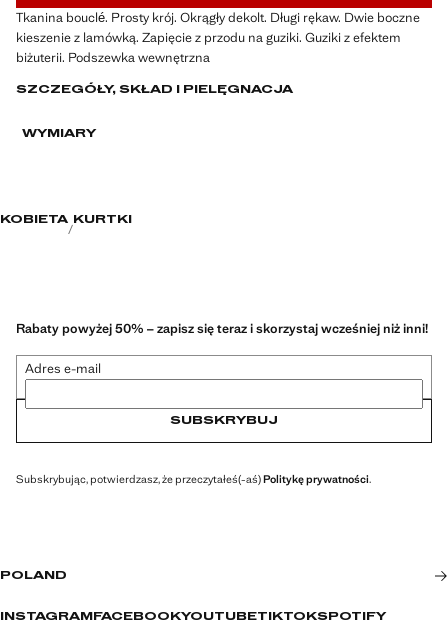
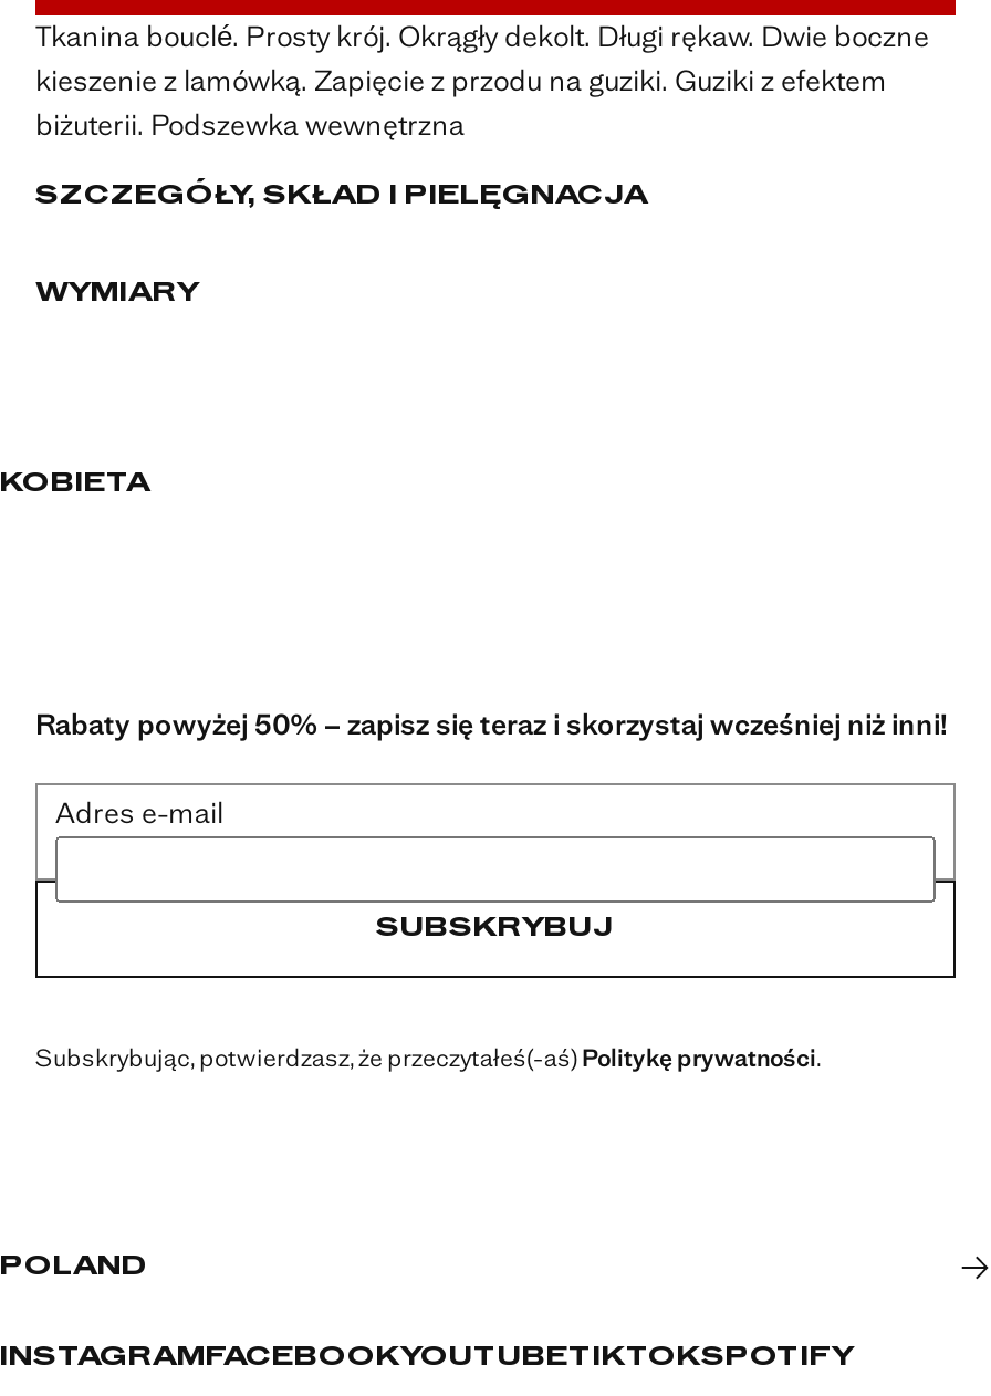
- KOBIETA KURTKI
+ KOBIETA
